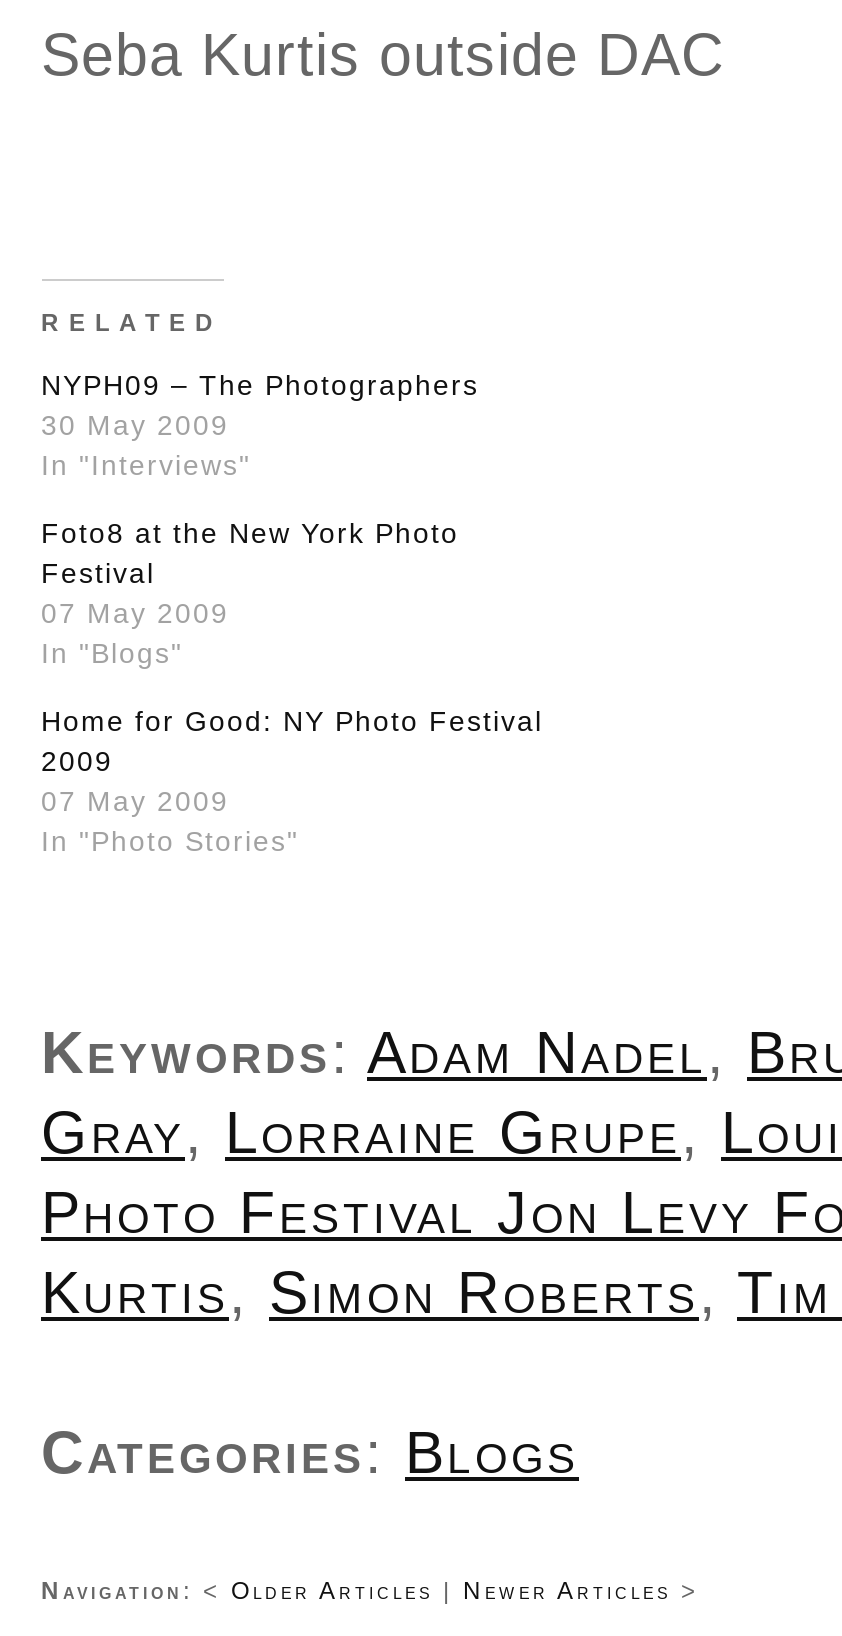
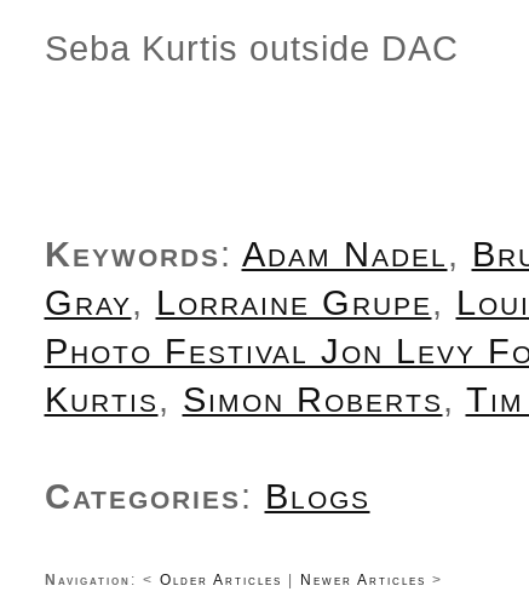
- RELATED
- NYPH09 – The Photographers
- 30 May 2009
- In "Interviews"
- Foto8 at the New York Photo
- Festival
- 07 May 2009
- In "Blogs"
- Home for Good: NY Photo Festival
- 2009
- 07 May 2009
- In "Photo Stories"
